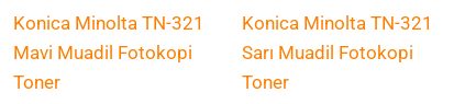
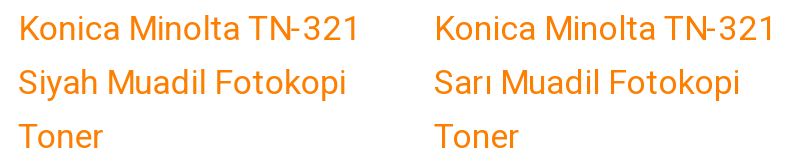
- Mavi Muadil Fotokopi
+ Siyah Muadil Fotokopi
